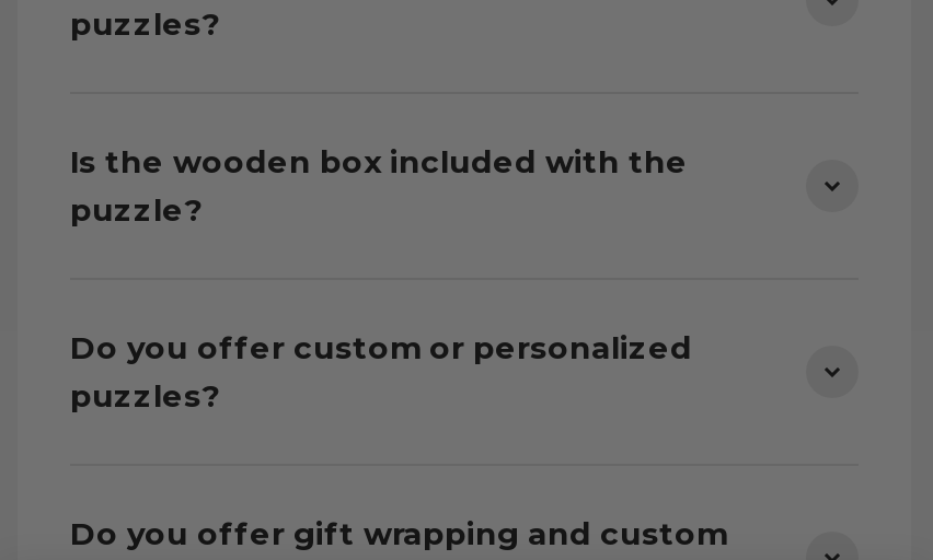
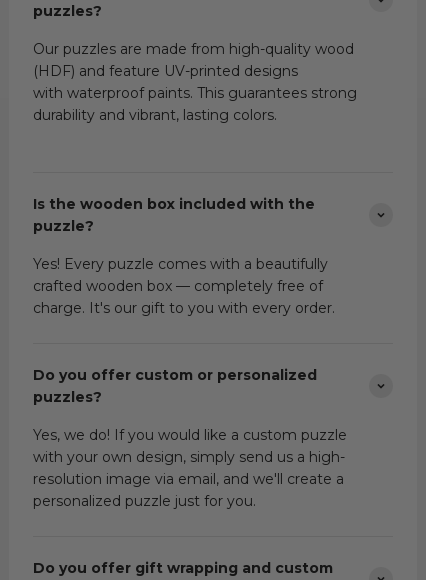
+ Our puzzles are made from high-quality wood
+ (HDF) and feature UV-printed designs
+ with waterproof paints. This guarantees strong
+ durability and vibrant, lasting colors.

+ Yes! Every puzzle comes with a beautifully
+ crafted wooden box — completely free of
+ charge. It's our gift to you with every order.

+ Yes, we do! If you would like a custom puzzle
+ with your own design, simply send us a high-
+ resolution image via email, and we'll create a
+ personalized puzzle just for you.
